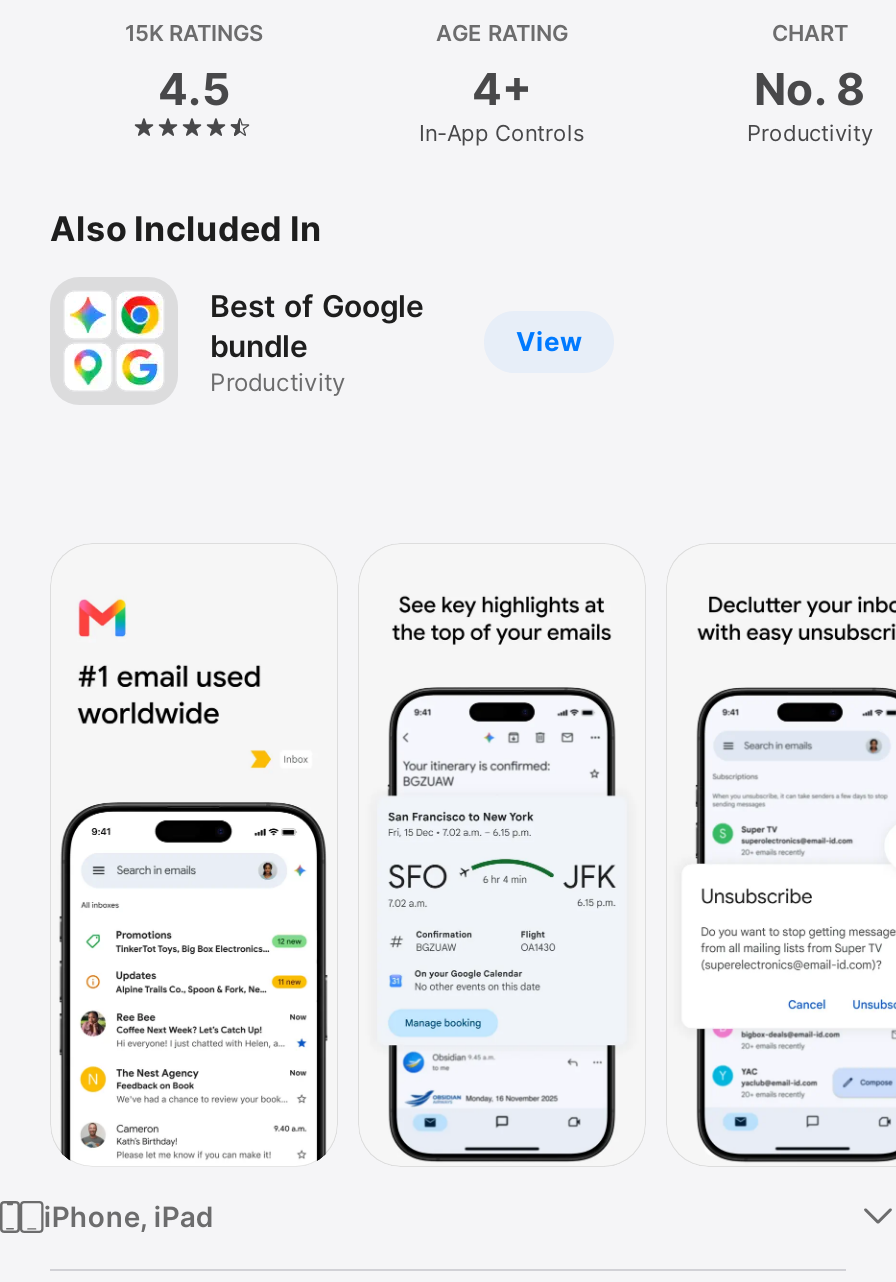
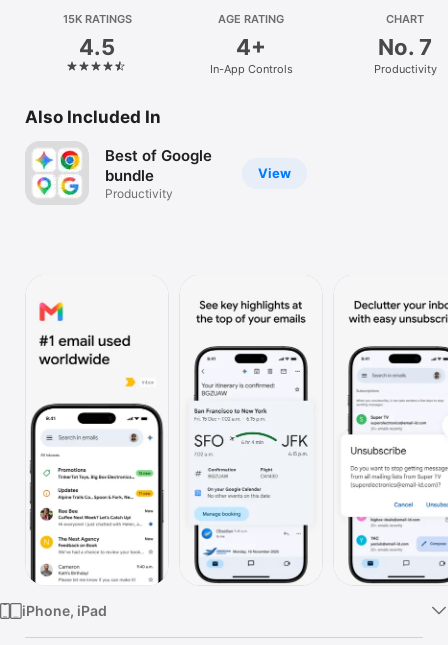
- No. 8
+ No. 7
